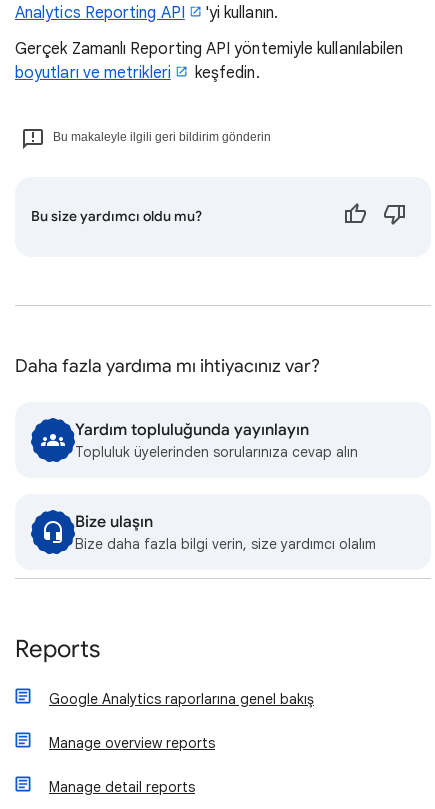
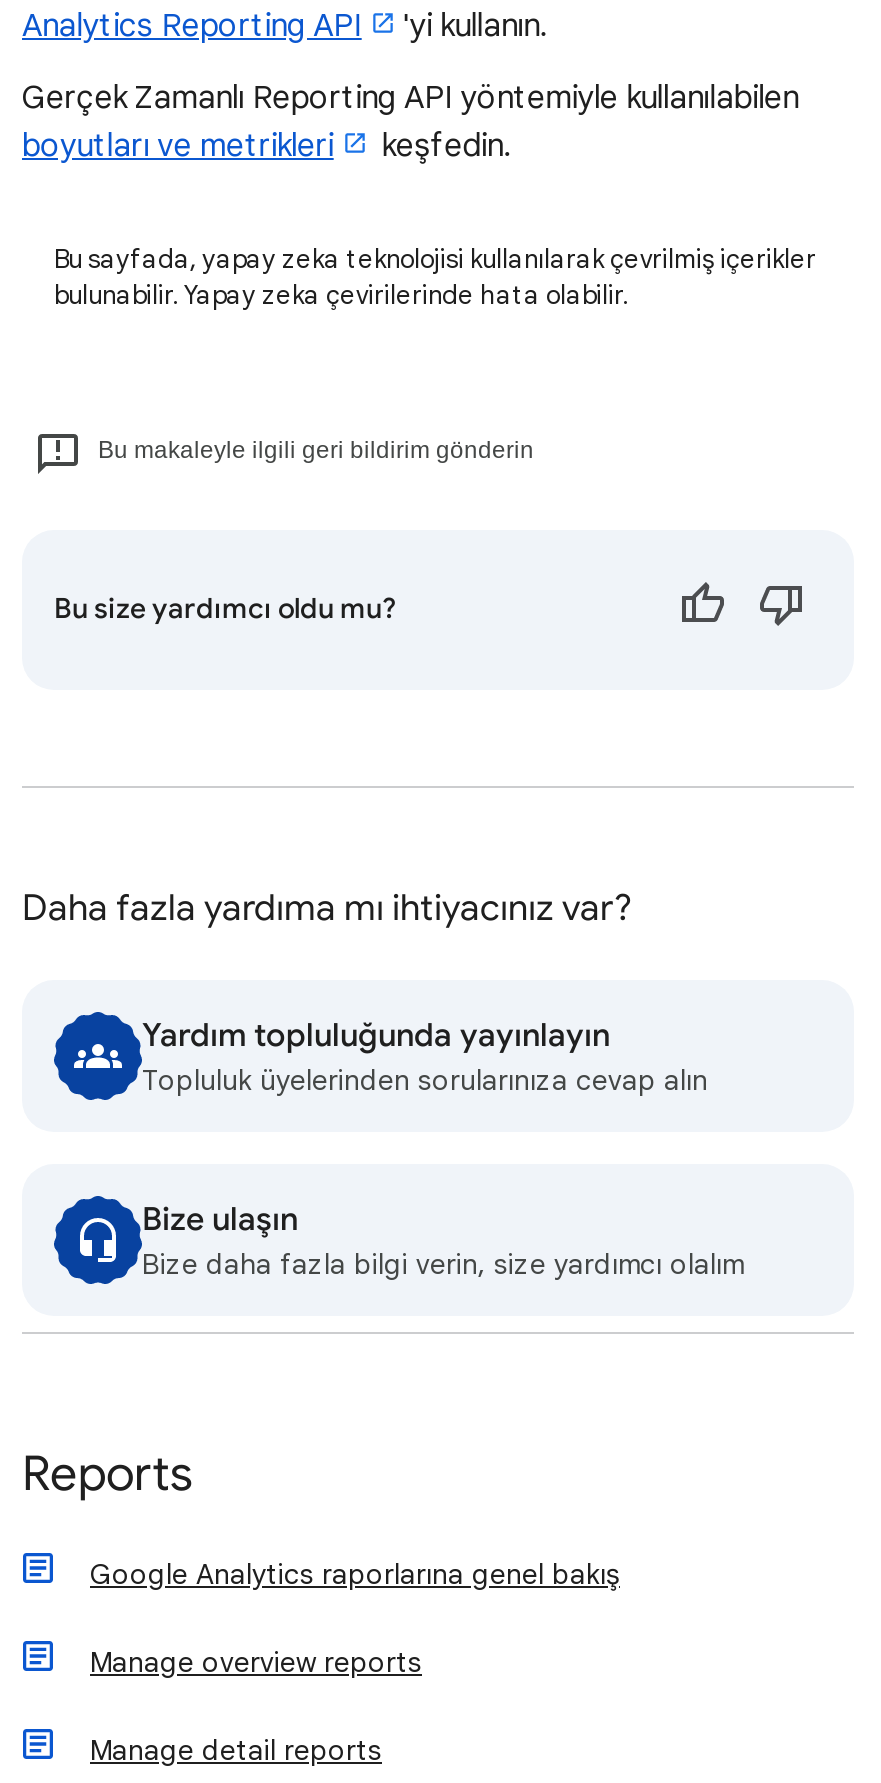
+ Bu sayfada, yapay zeka teknolojisi kullanılarak çevrilmiş içerikler
+ bulunabilir. Yapay zeka çevirilerinde hata olabilir.
